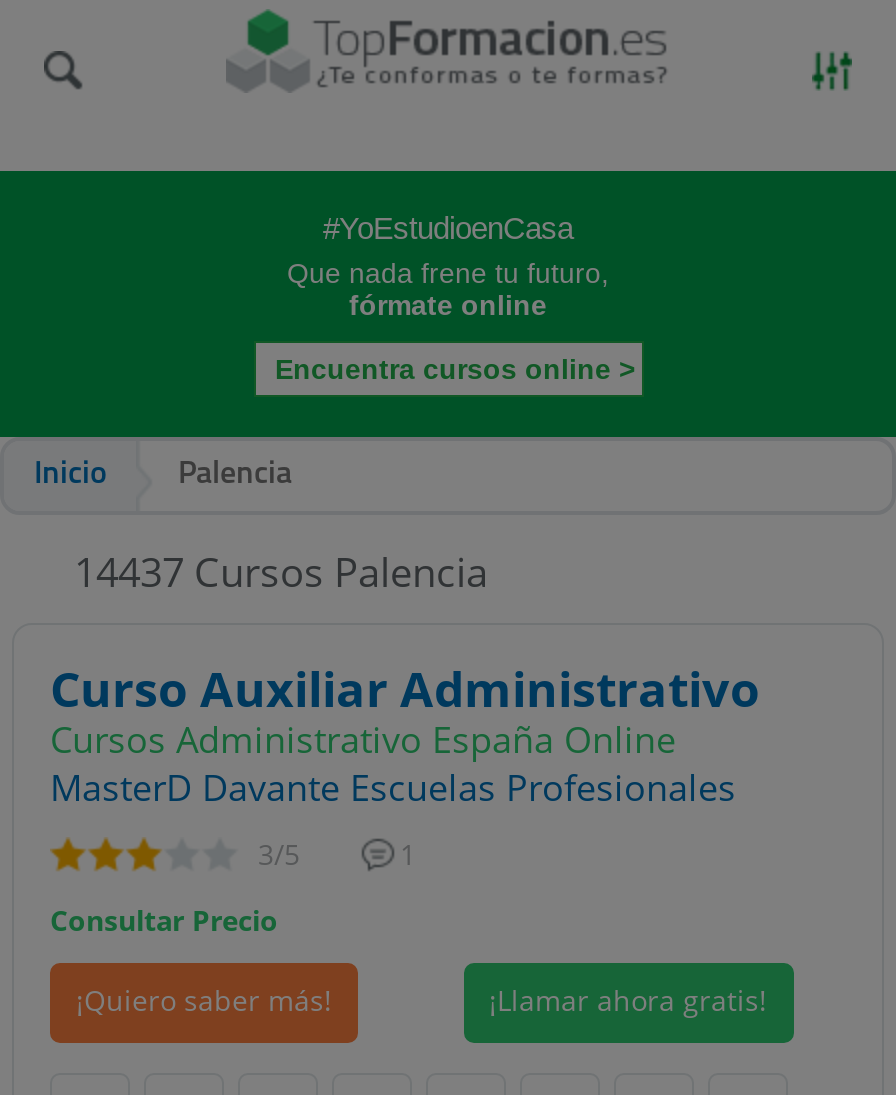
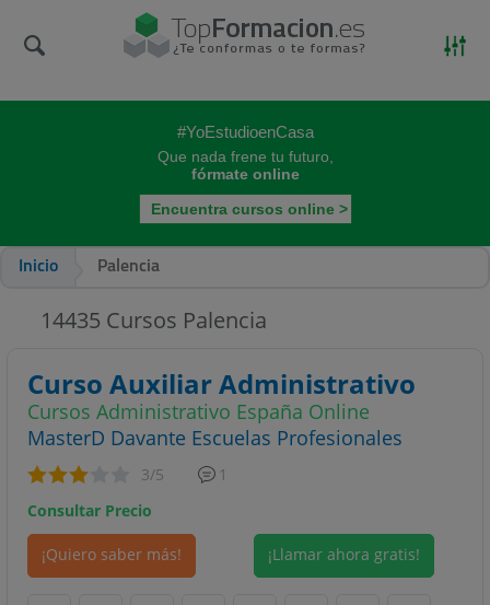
- 14437 Cursos Palencia
+ 14435 Cursos Palencia
